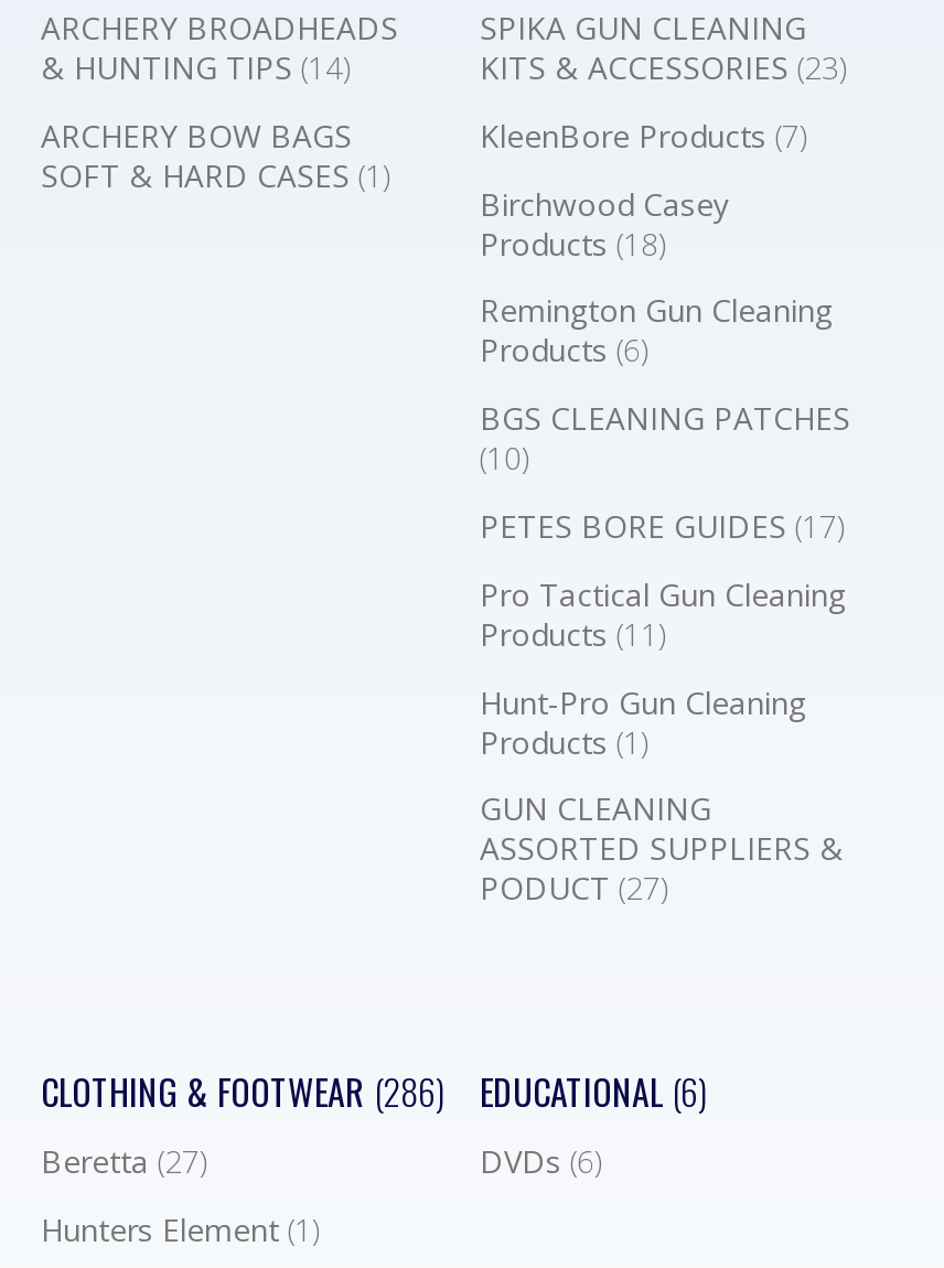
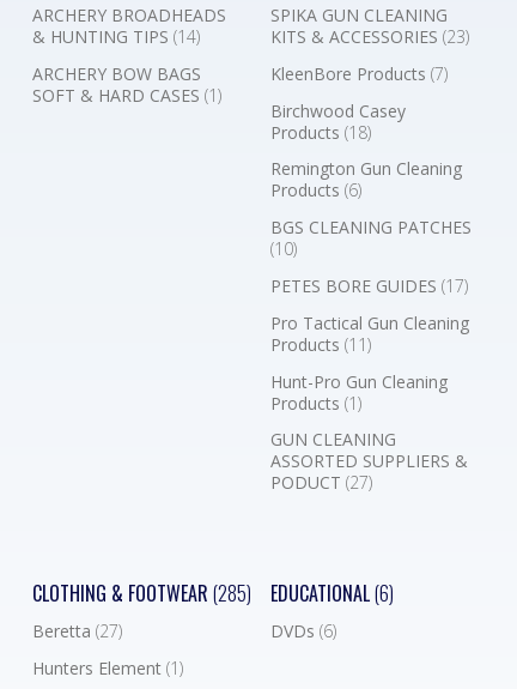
- CLOTHING & FOOTWEAR (286)
+ CLOTHING & FOOTWEAR (285)
